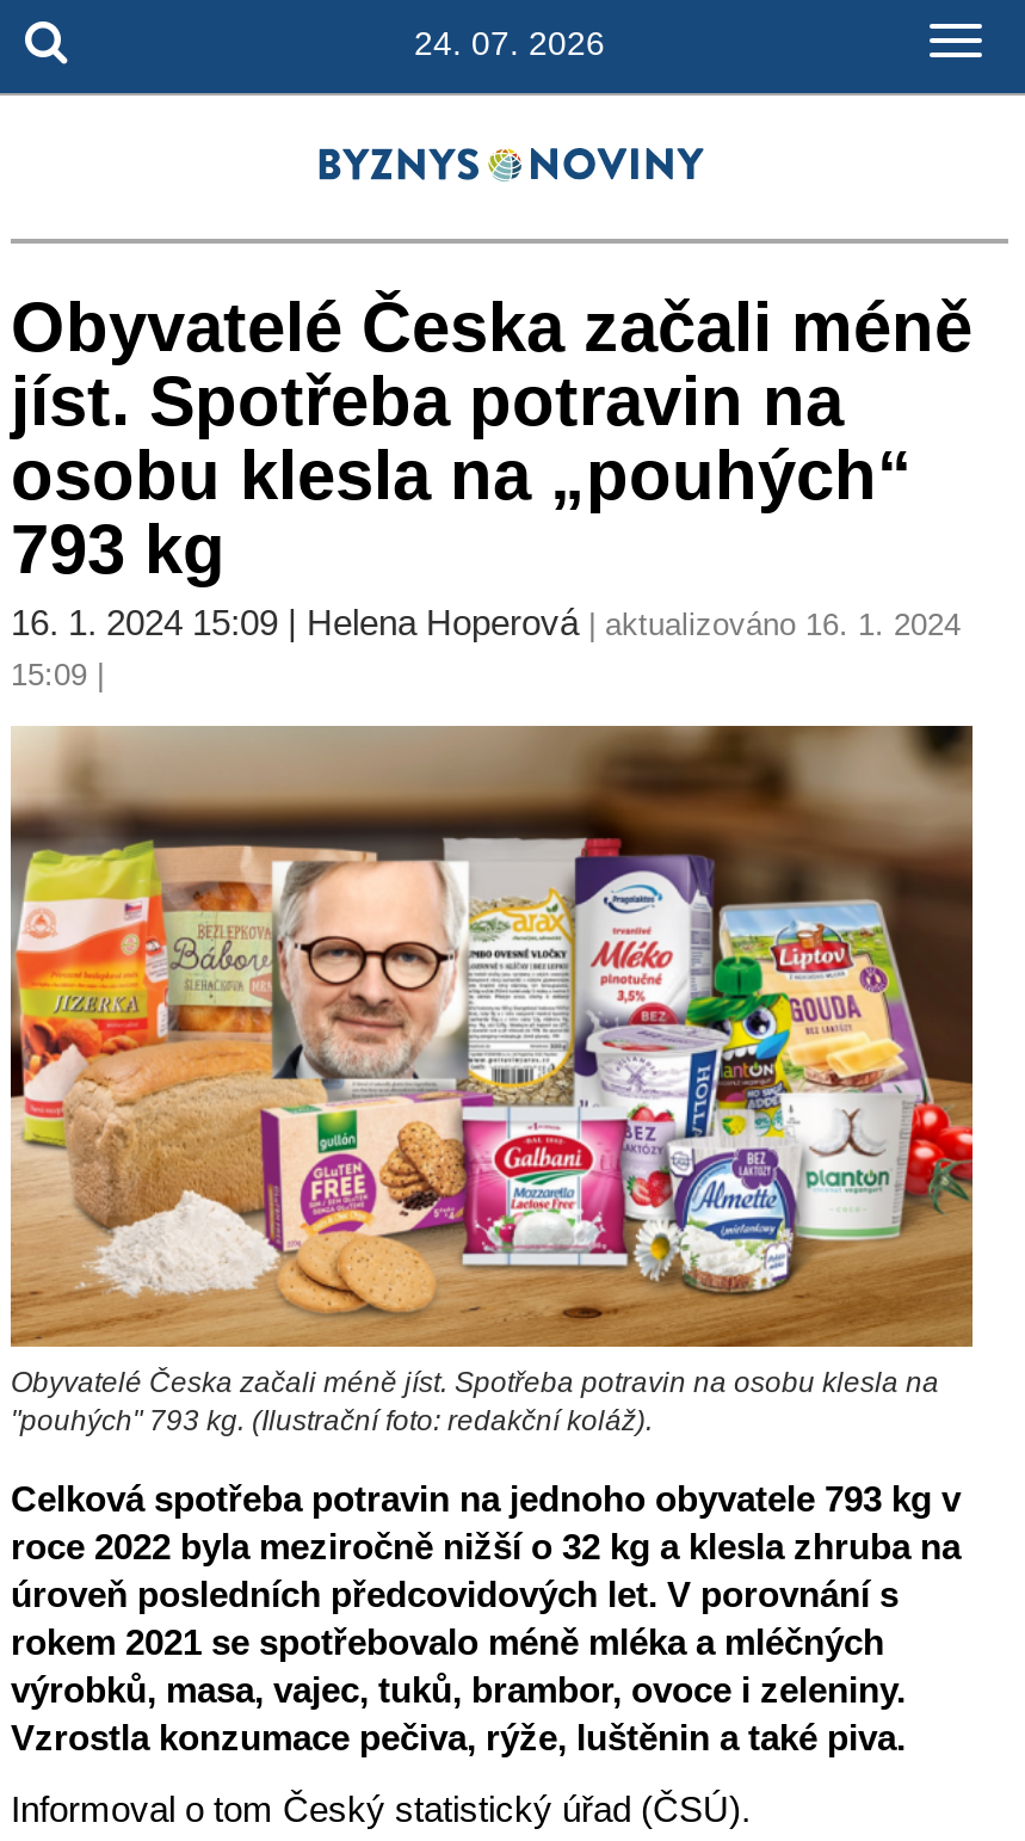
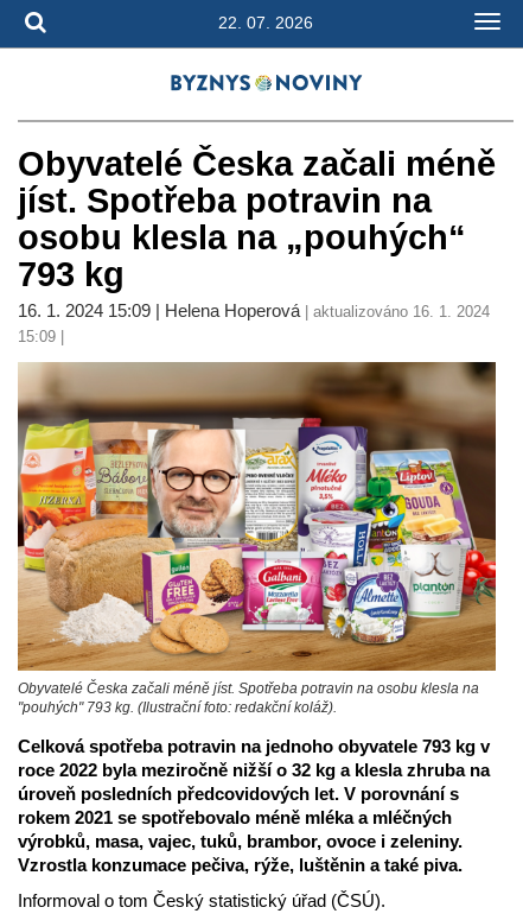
- 24. 07. 2026
+ 22. 07. 2026
